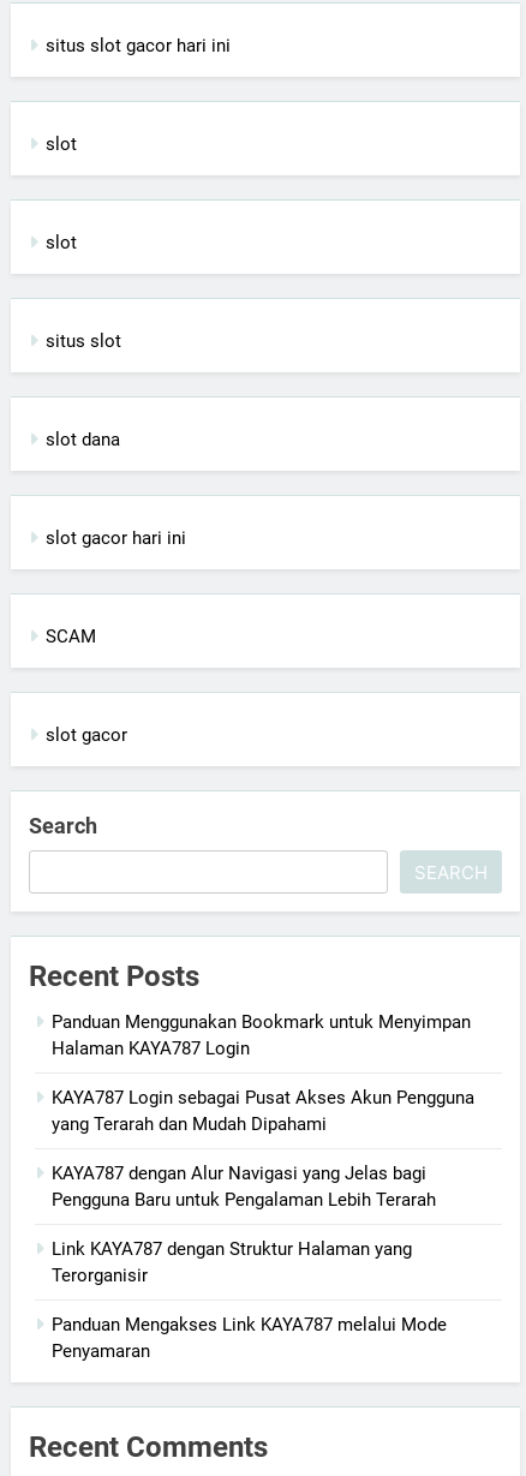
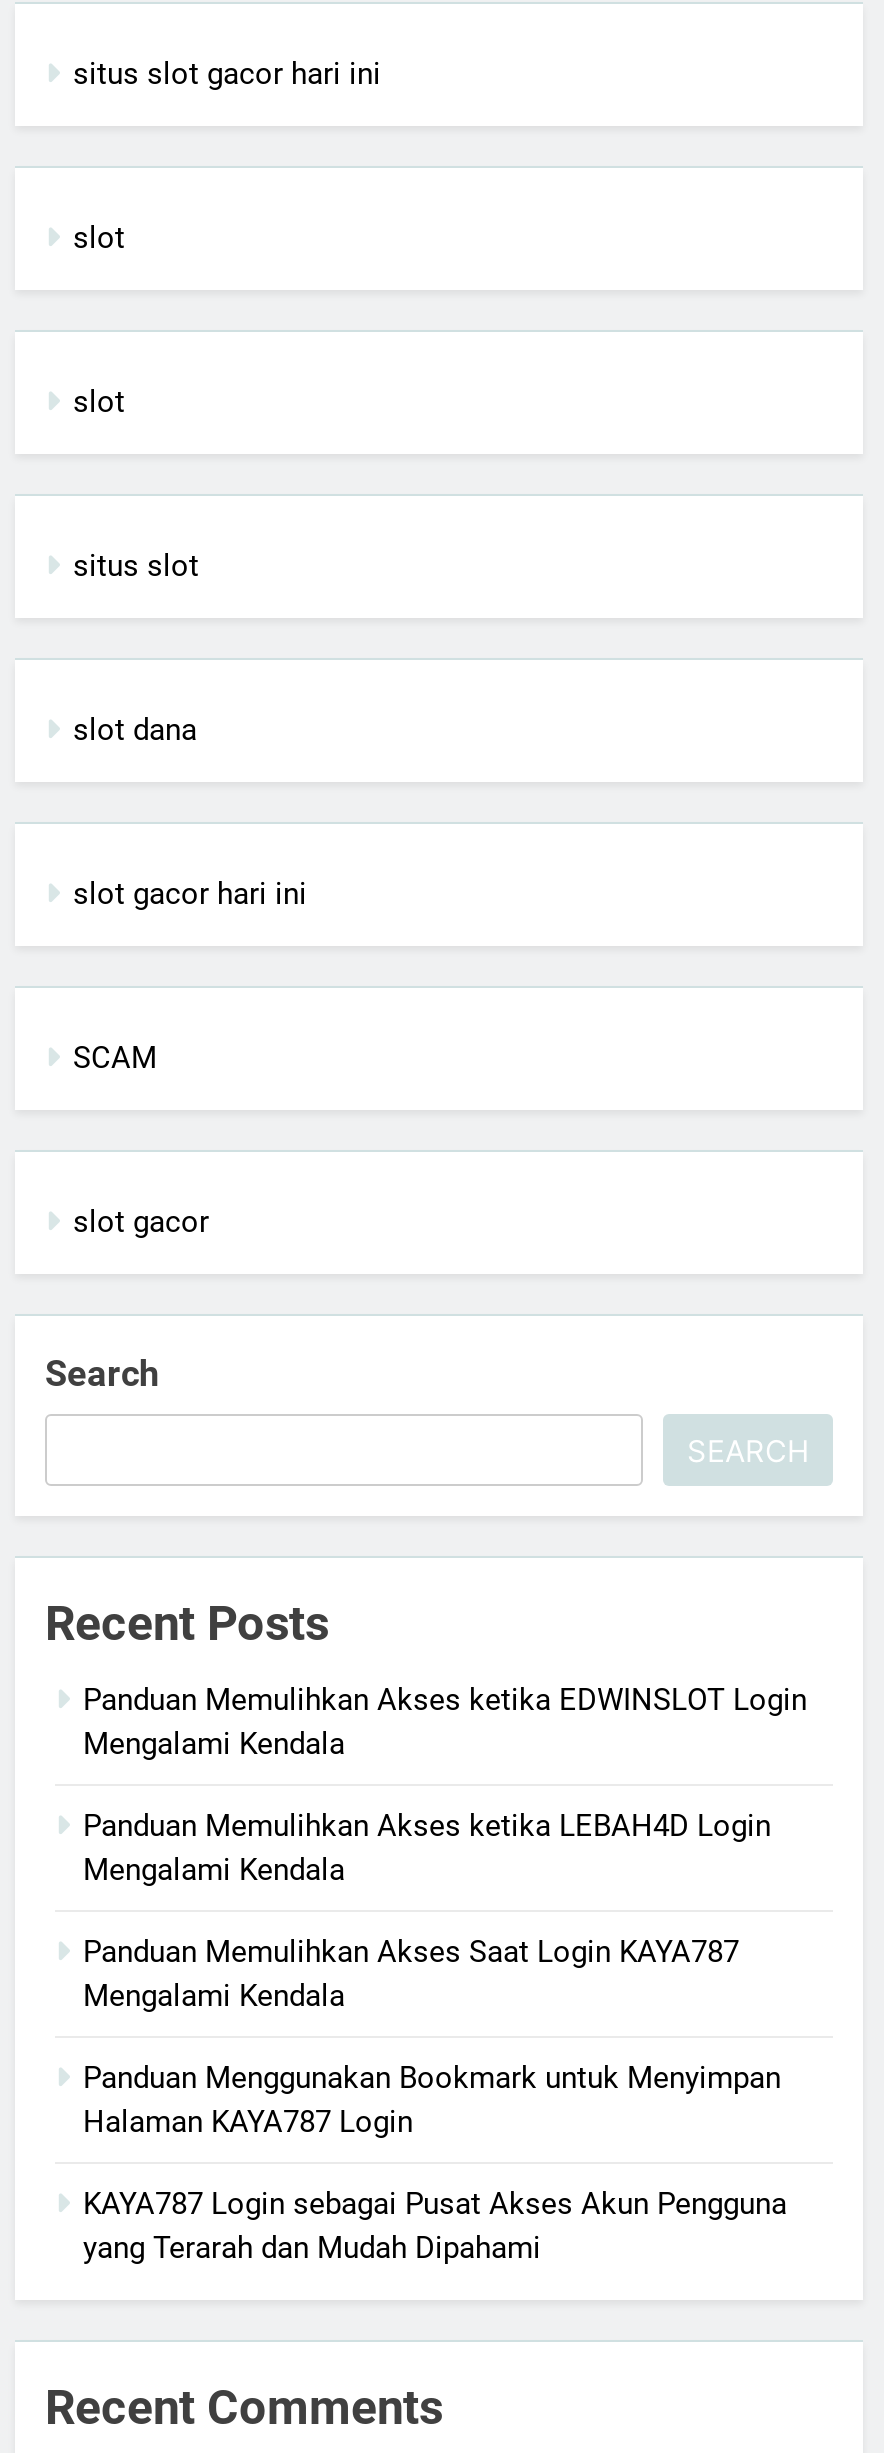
+ Panduan Memulihkan Akses ketika EDWINSLOT Login
+ Mengalami Kendala
+ Panduan Memulihkan Akses ketika LEBAH4D Login
+ Mengalami Kendala
+ Panduan Memulihkan Akses Saat Login KAYA787
+ Mengalami Kendala

moved down: Panduan Menggunakan Bookmark untuk Menyimpan | Halaman KAYA787 Login | KAYA787 Login sebagai Pusat Akses Akun Pengguna | yang Terarah dan Mudah Dipahami

- KAYA787 dengan Alur Navigasi yang Jelas bagi
- Pengguna Baru untuk Pengalaman Lebih Terarah
- Link KAYA787 dengan Struktur Halaman yang
- Terorganisir
- Panduan Mengakses Link KAYA787 melalui Mode
- Penyamaran
